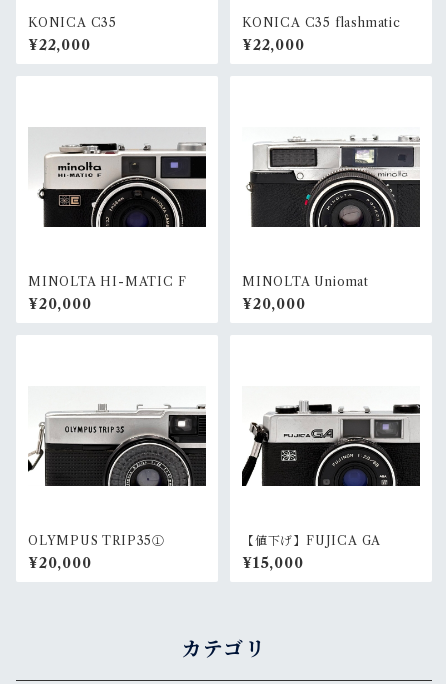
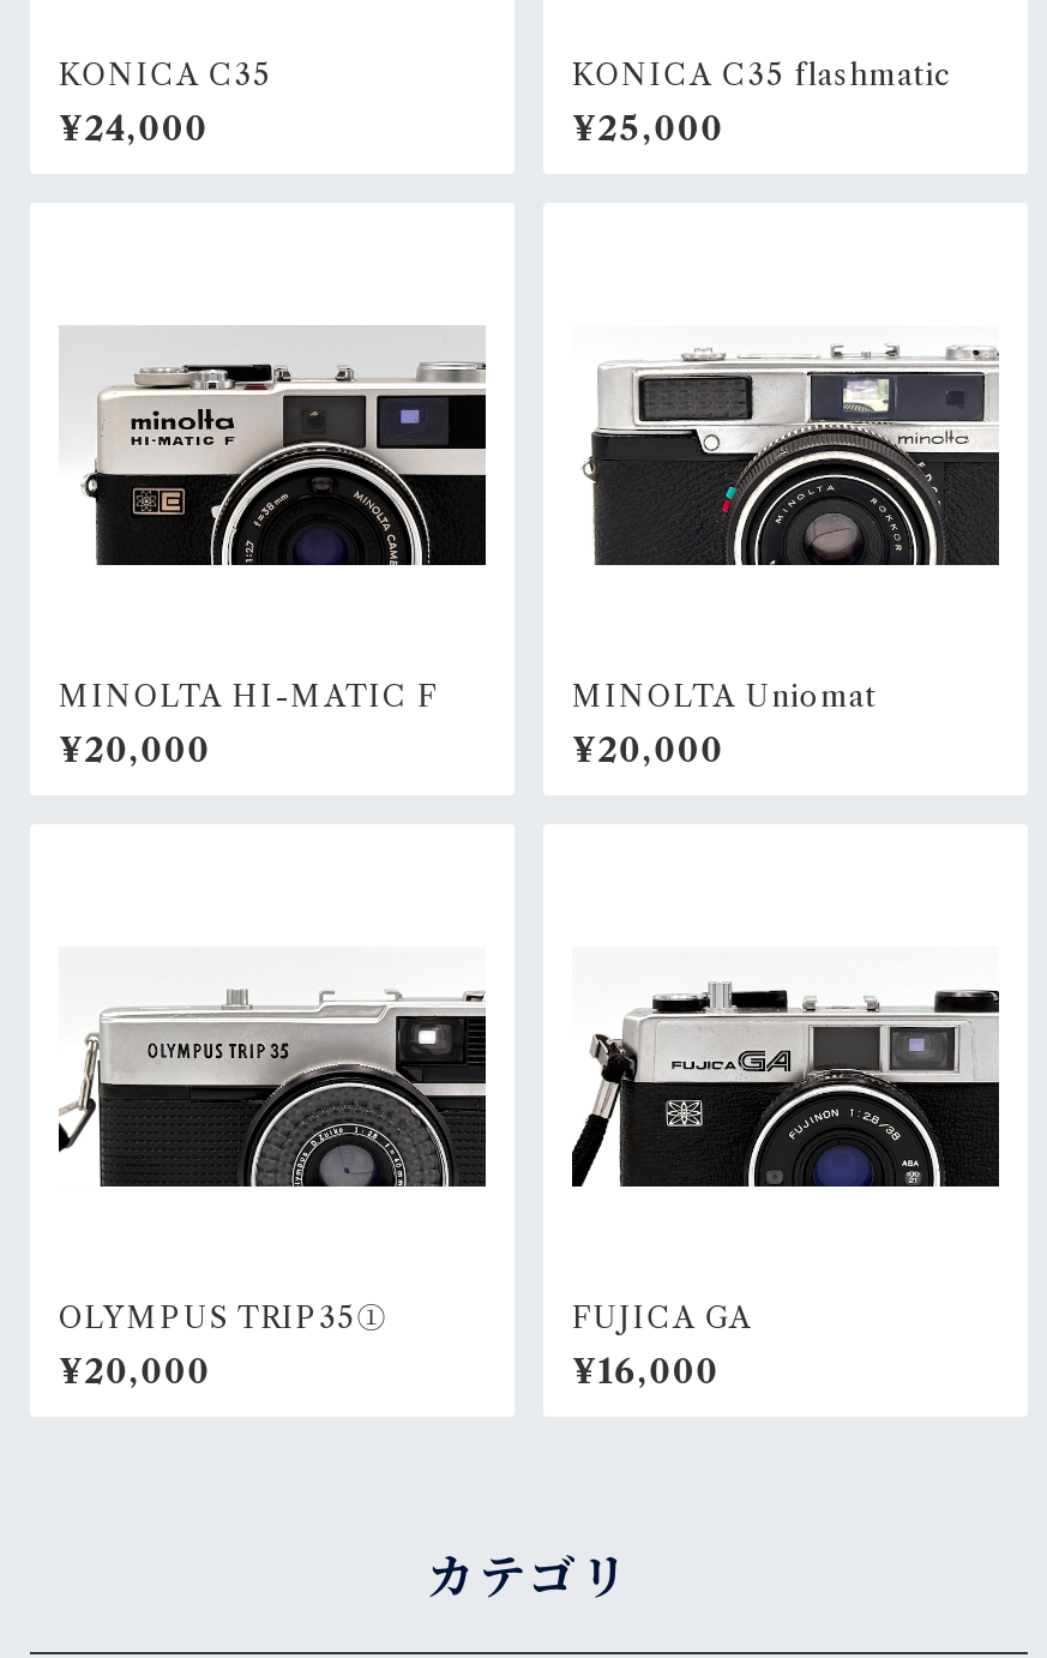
- ¥22,000
+ ¥24,000

- ¥22,000
+ ¥25,000

- 【値下げ】FUJICA GA
- ¥15,000
+ FUJICA GA
+ ¥16,000
